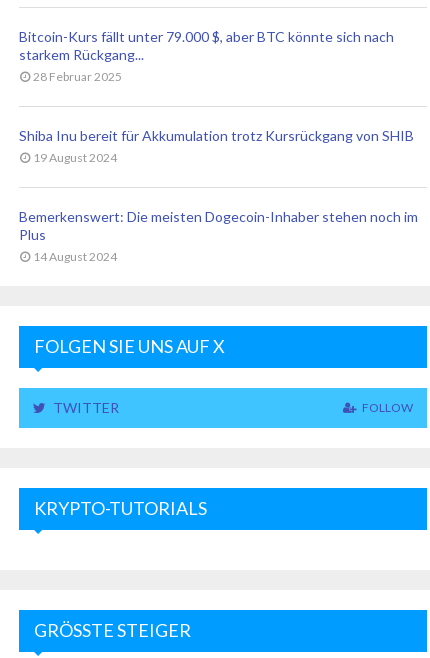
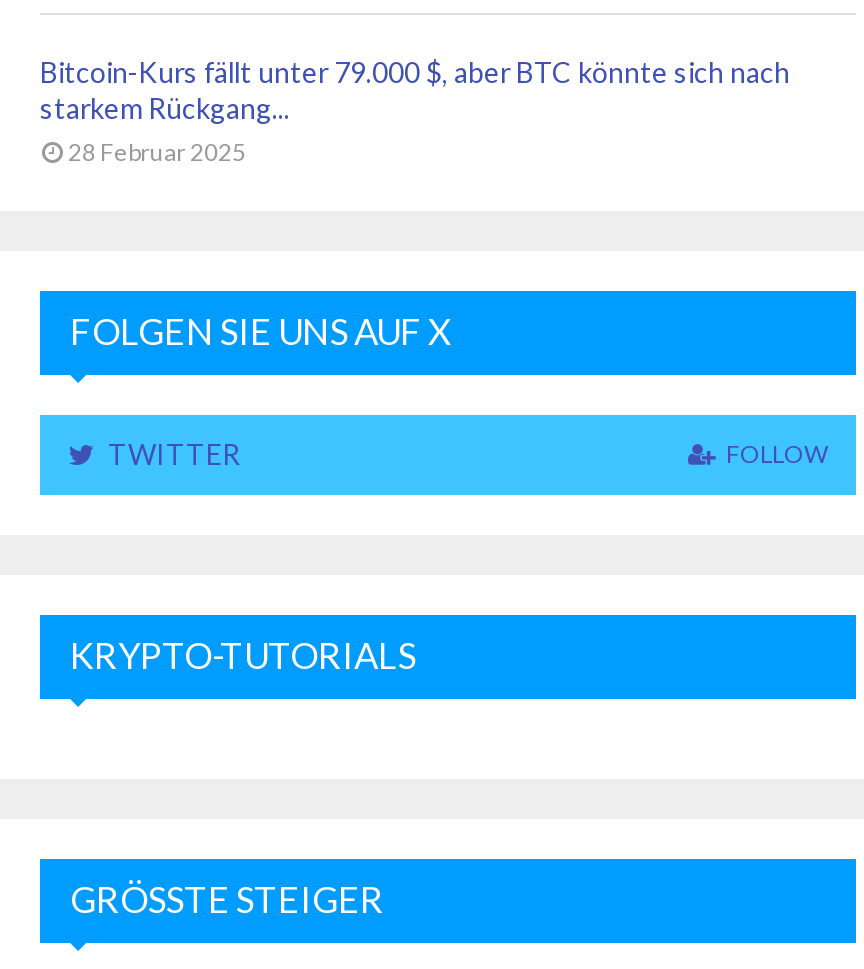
- Shiba Inu bereit für Akkumulation trotz Kursrückgang von SHIB
- 19 August 2024

- Bemerkenswert: Die meisten Dogecoin-Inhaber stehen noch im
- Plus
- 14 August 2024
